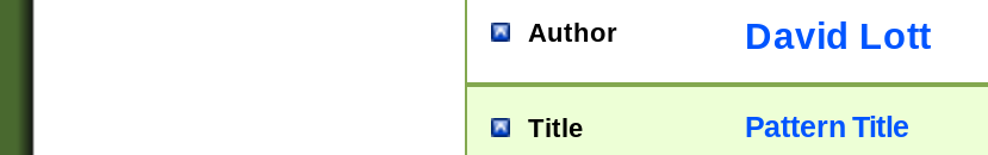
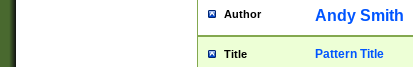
- David Lott
+ Andy Smith
